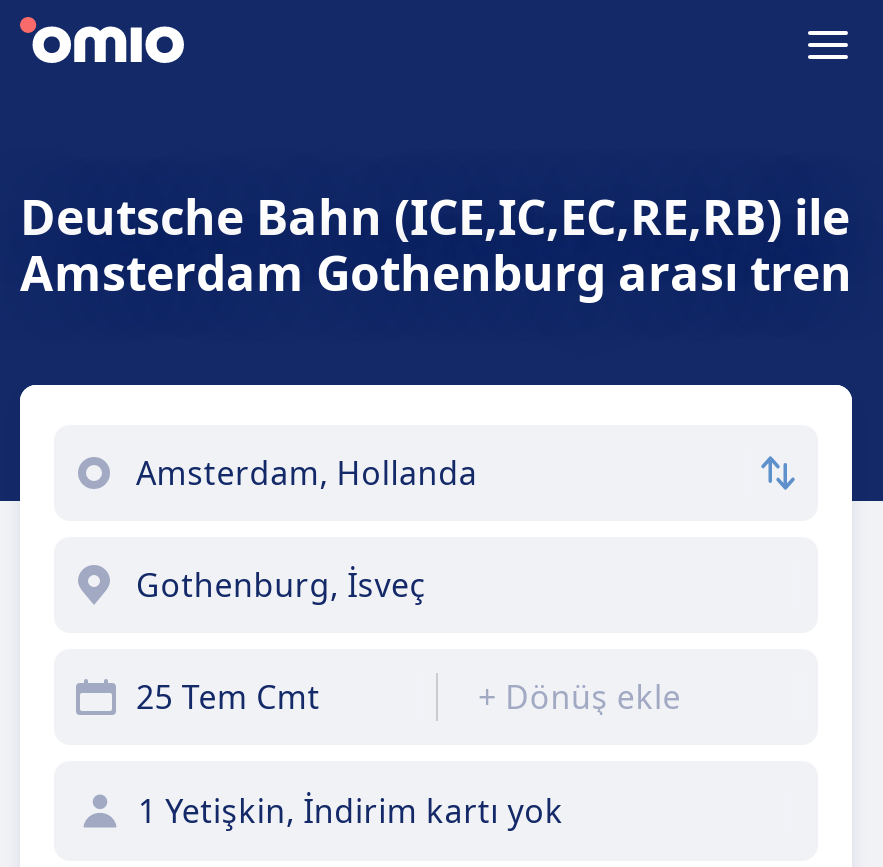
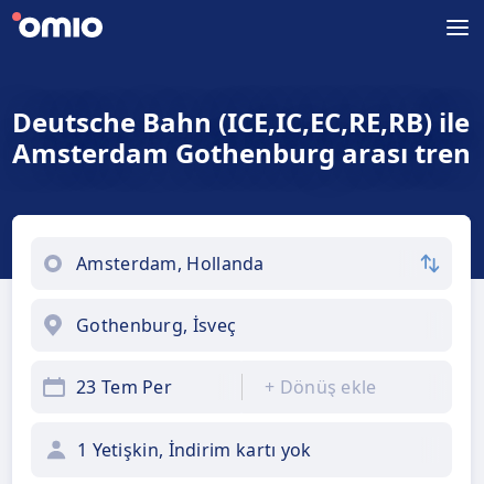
- 25 Tem Cmt
+ 23 Tem Per
